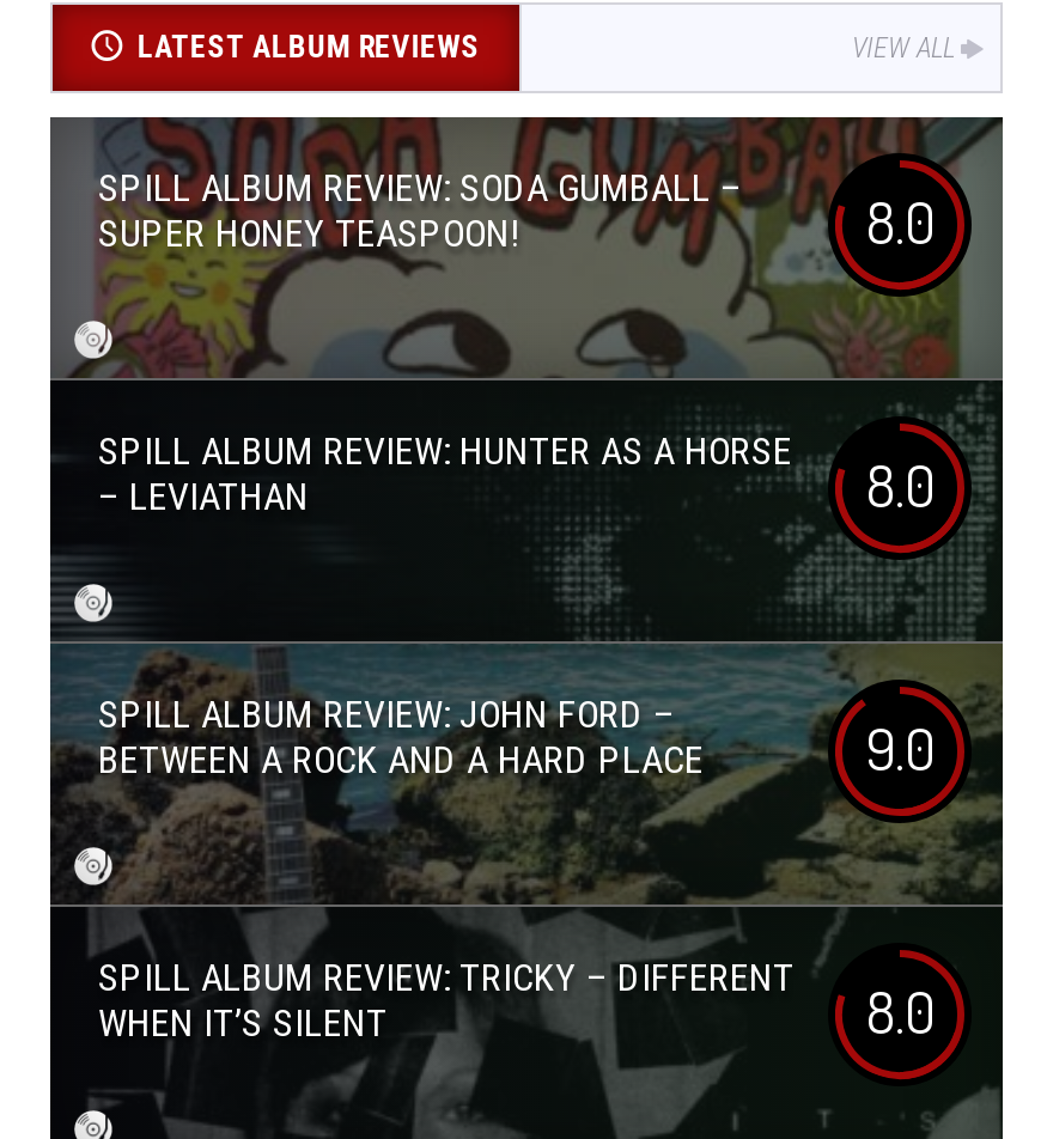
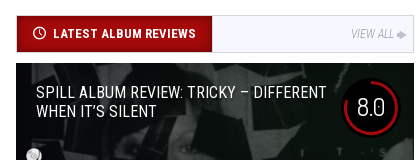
- [image]
- SPILL ALBUM REVIEW: SODA GUMBALL –
- SUPER HONEY TEASPOON!
- 8.0
- SPILL ALBUM REVIEW: HUNTER AS A HORSE
- – LEVIATHAN
- 8.0
- SPILL ALBUM REVIEW: JOHN FORD –
- BETWEEN A ROCK AND A HARD PLACE
- 9.0
